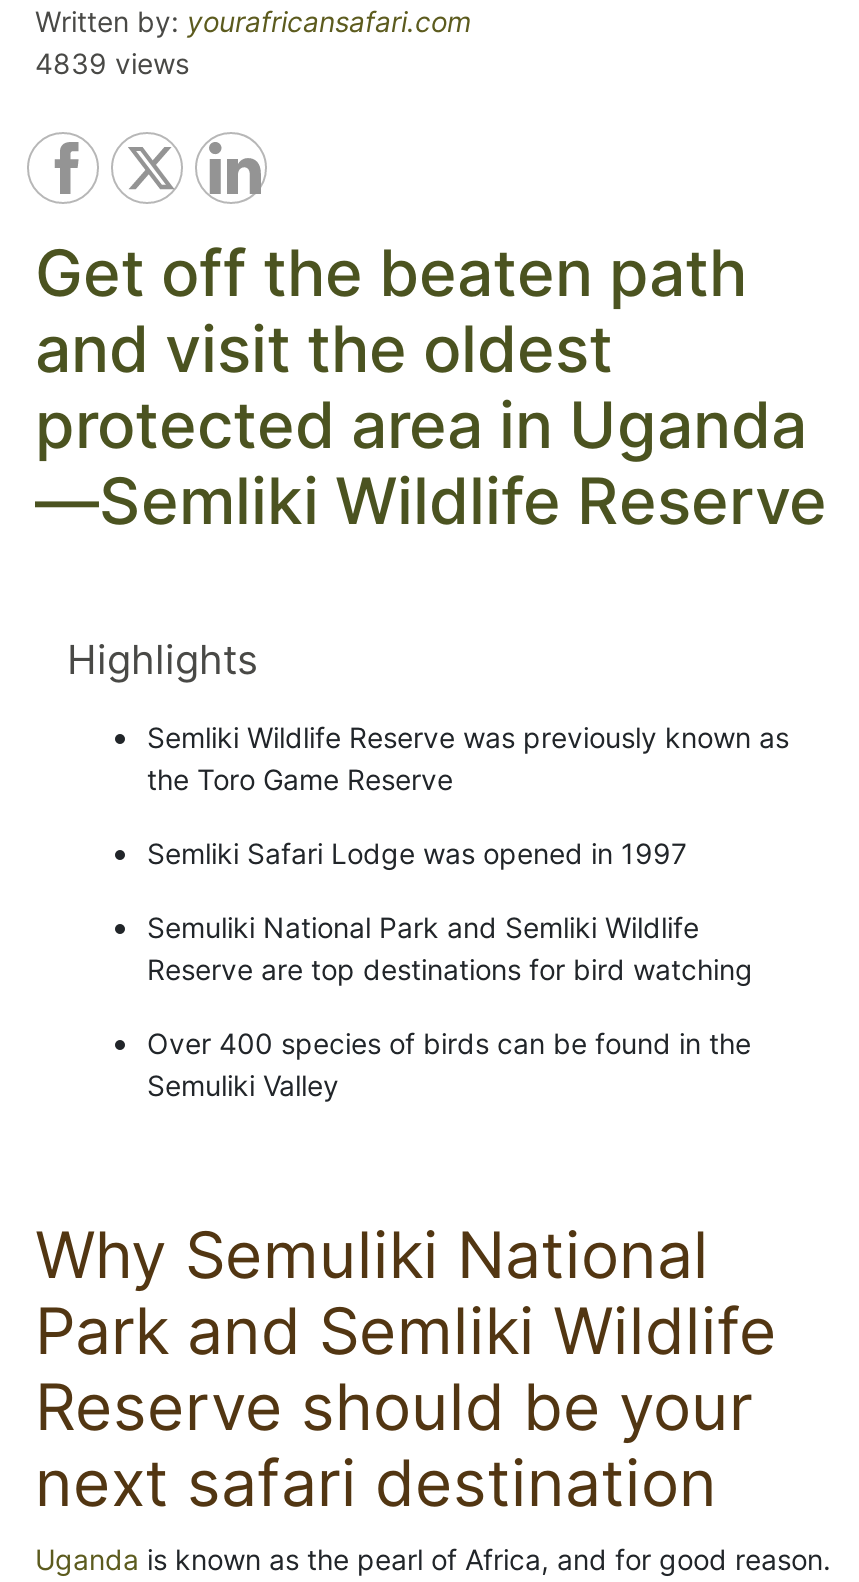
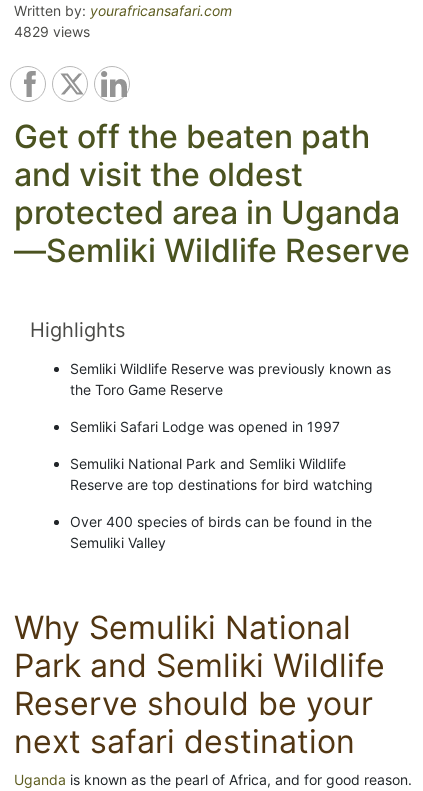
- 4839 views
+ 4829 views
